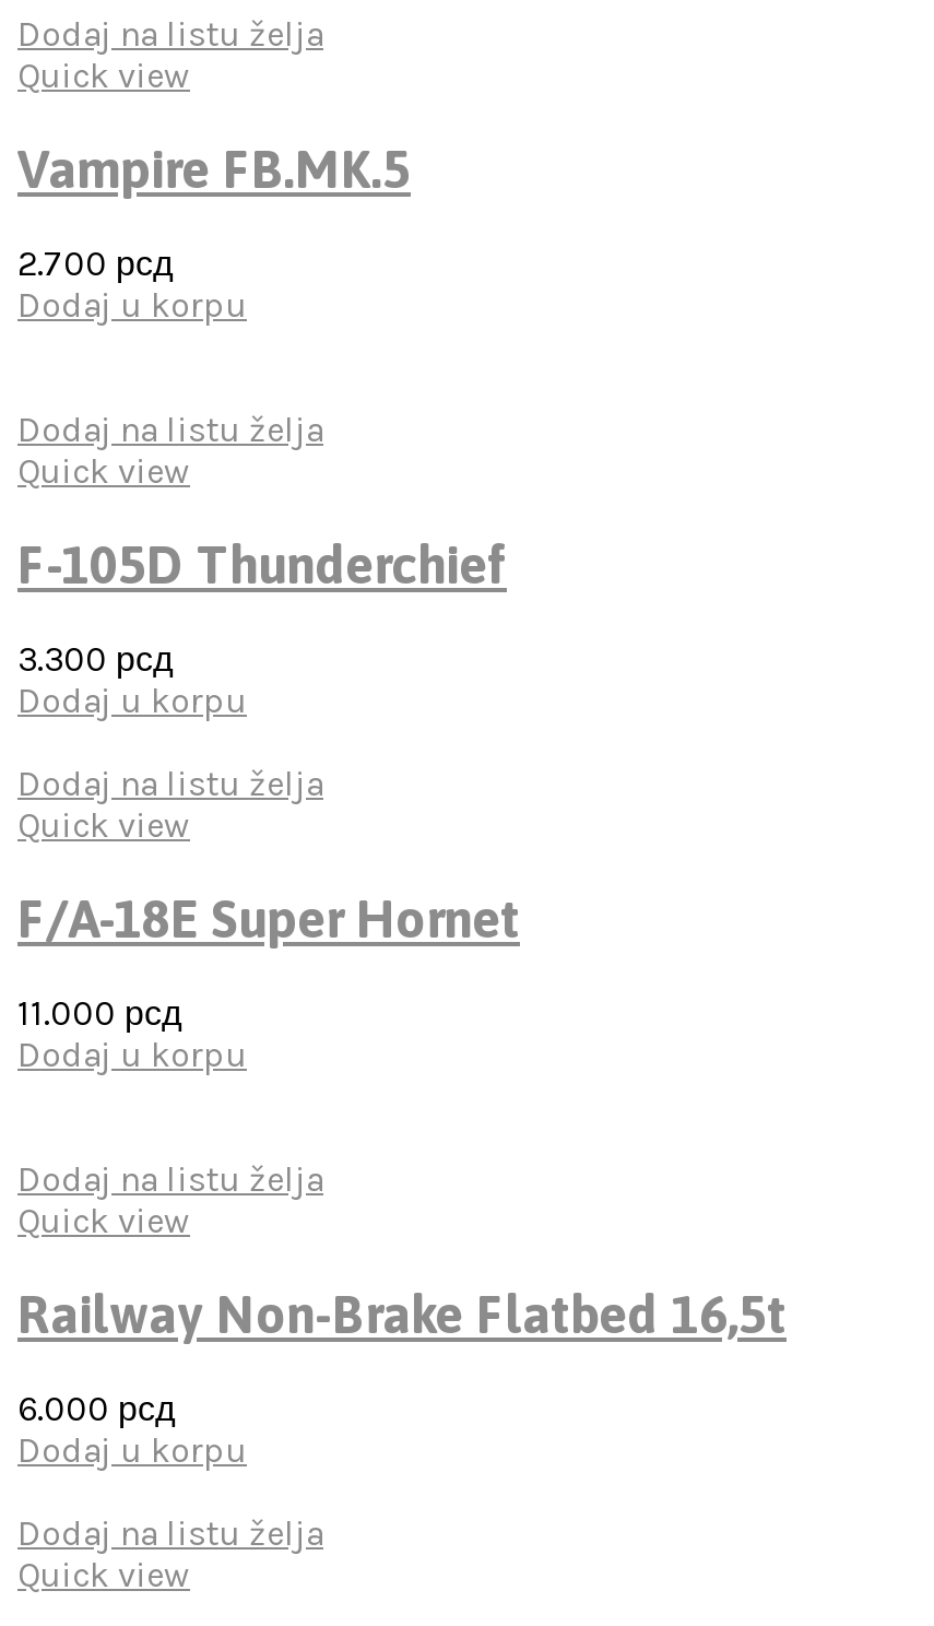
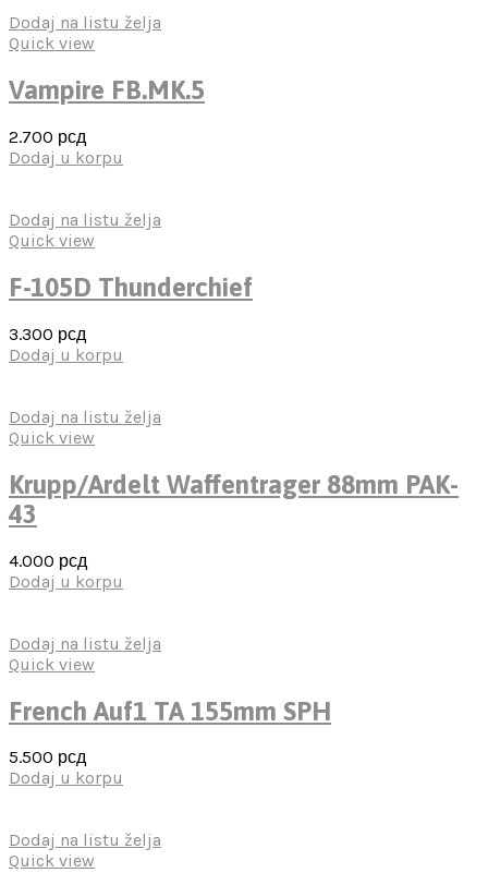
- F/A-18E Super Hornet
+ Krupp/Ardelt Waffentrager 88mm PAK-
+ 43

- 11.000 рсд
+ 4.000 рсд

- Railway Non-Brake Flatbed 16,5t
+ French Auf1 TA 155mm SPH

- 6.000 рсд
+ 5.500 рсд
